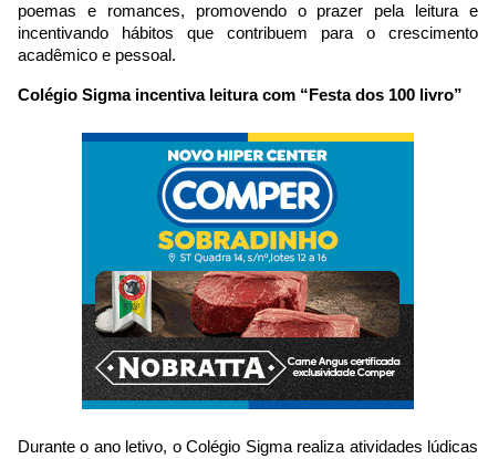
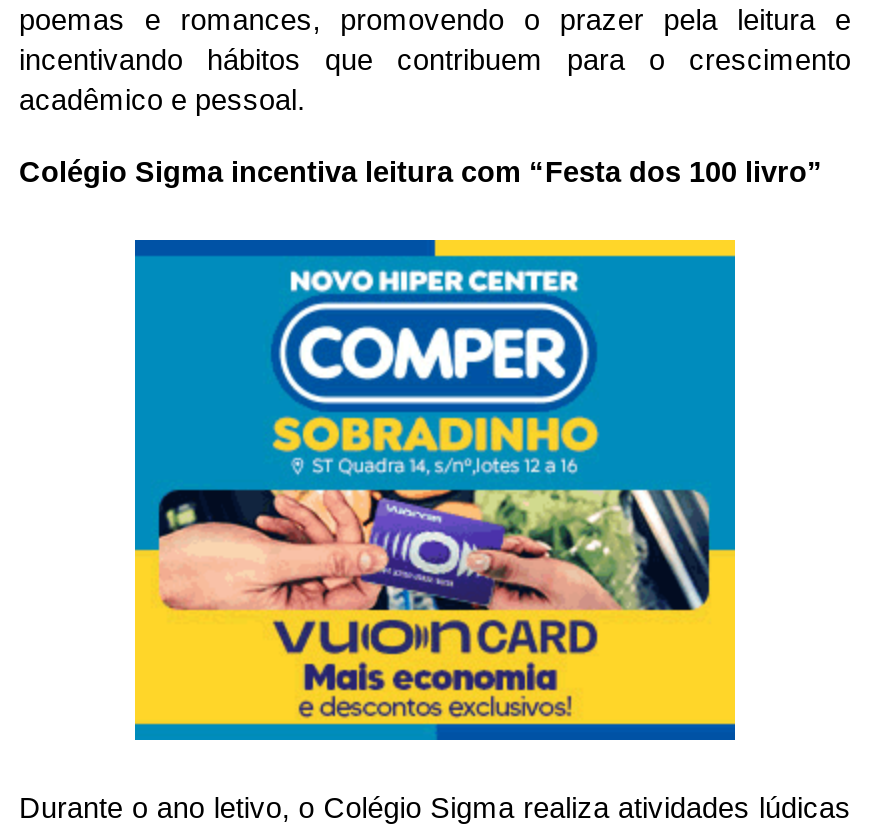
- [image]
+ [image]
